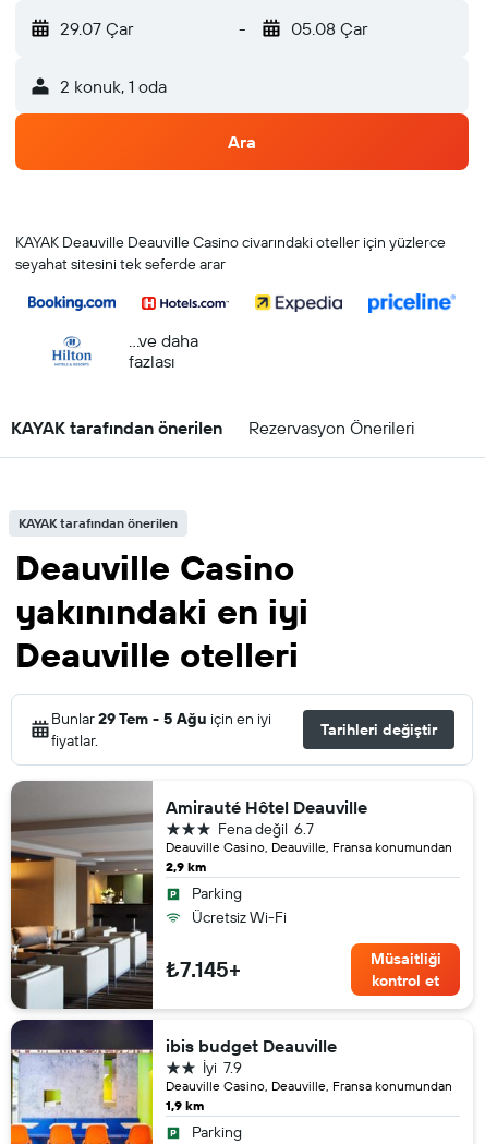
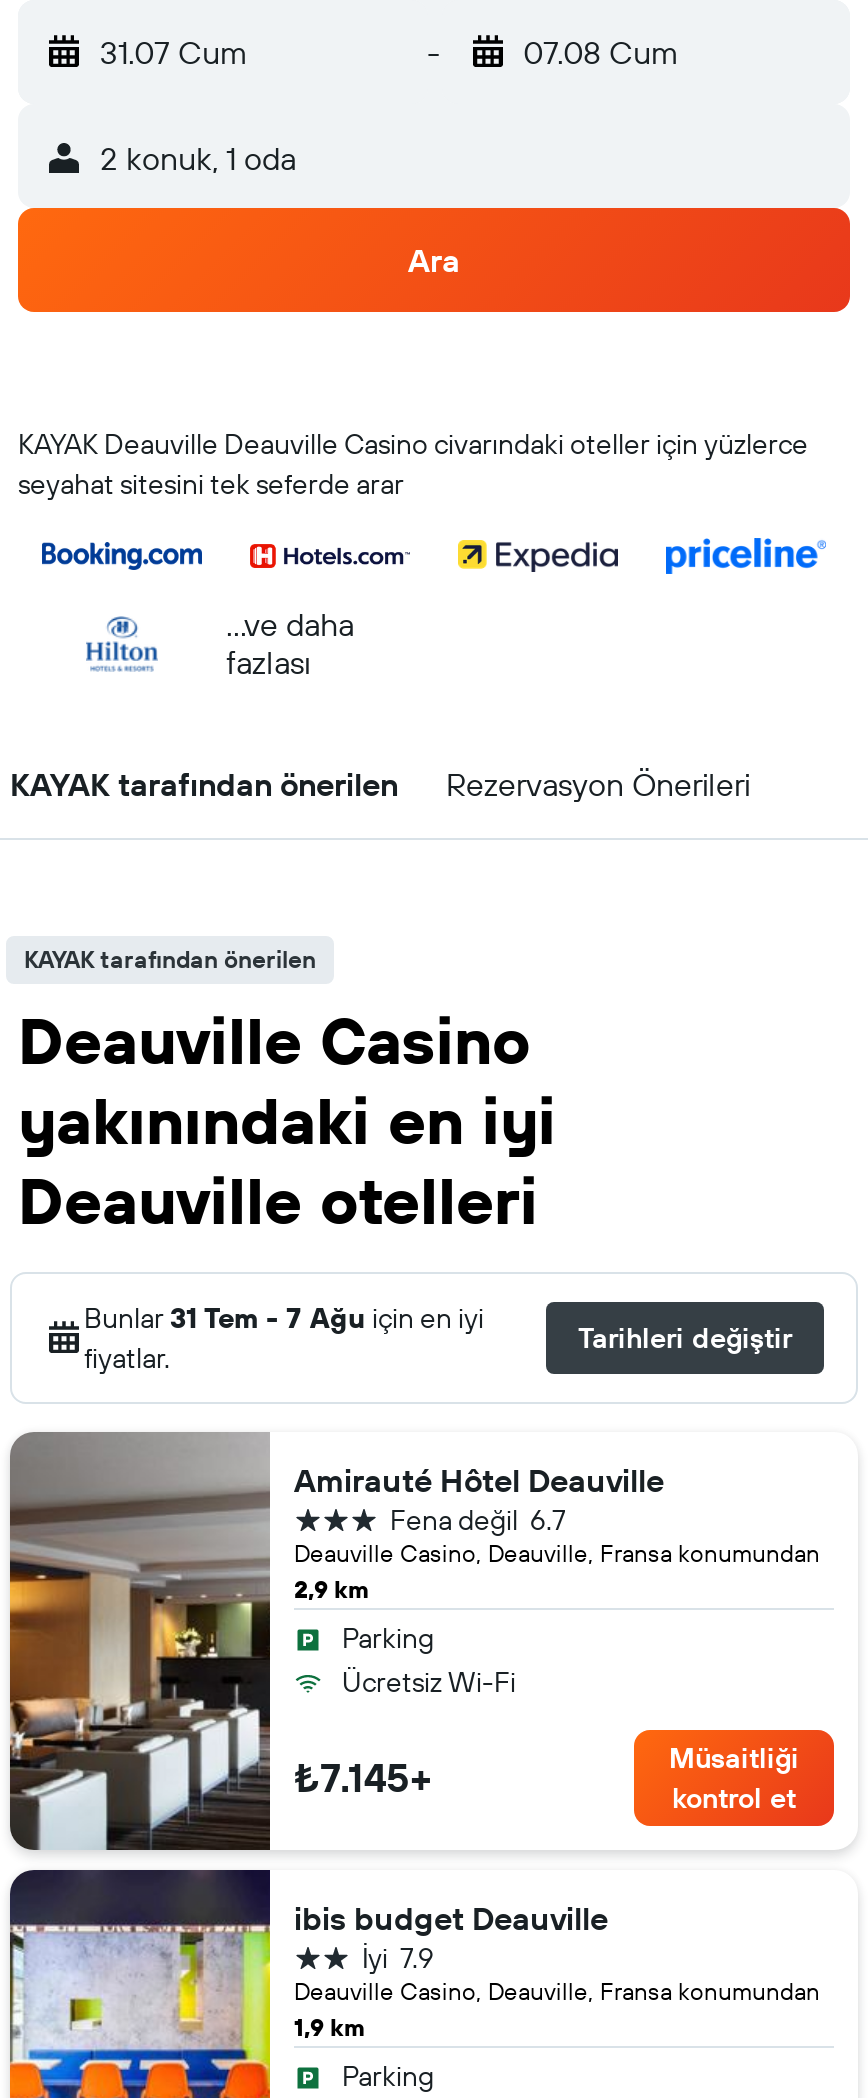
- 29.07 Çar
+ 31.07 Cum

- 05.08 Çar
+ 07.08 Cum

- Bunlar 29 Tem - 5 Ağu için en iyi
+ Bunlar 31 Tem - 7 Ağu için en iyi
